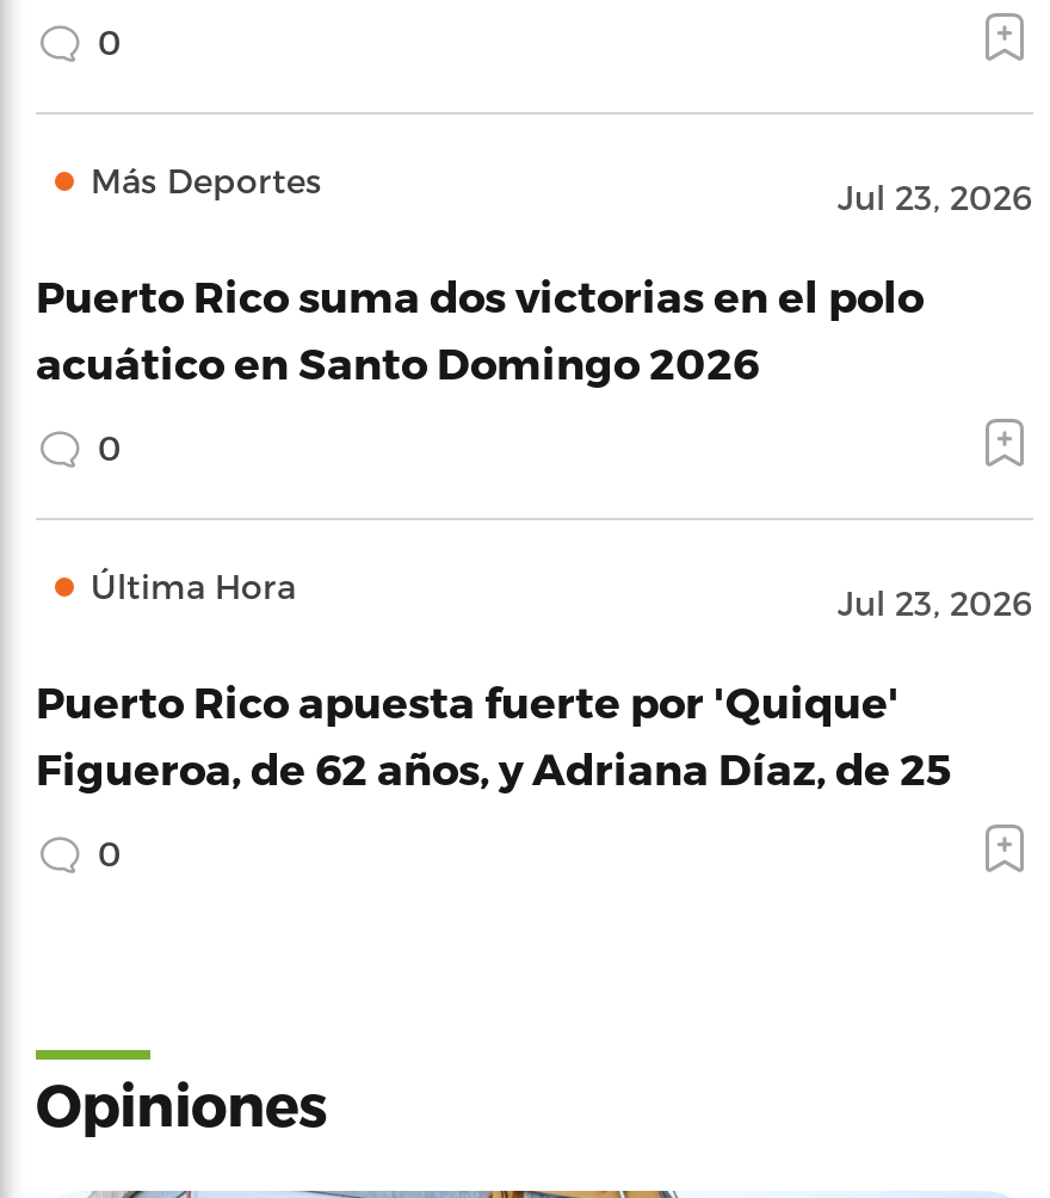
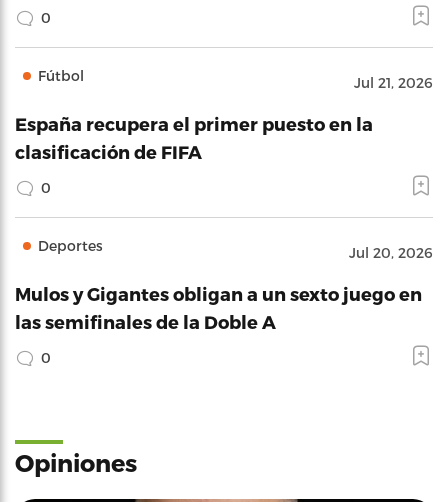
- Más Deportes
- Jul 23, 2026
+ Fútbol
+ Jul 21, 2026

- Puerto Rico suma dos victorias en el polo
- acuático en Santo Domingo 2026
+ España recupera el primer puesto en la
+ clasificación de FIFA

- Última Hora
- Jul 23, 2026
+ Deportes
+ Jul 20, 2026

- Puerto Rico apuesta fuerte por 'Quique'
- Figueroa, de 62 años, y Adriana Díaz, de 25
+ Mulos y Gigantes obligan a un sexto juego en
+ las semifinales de la Doble A
